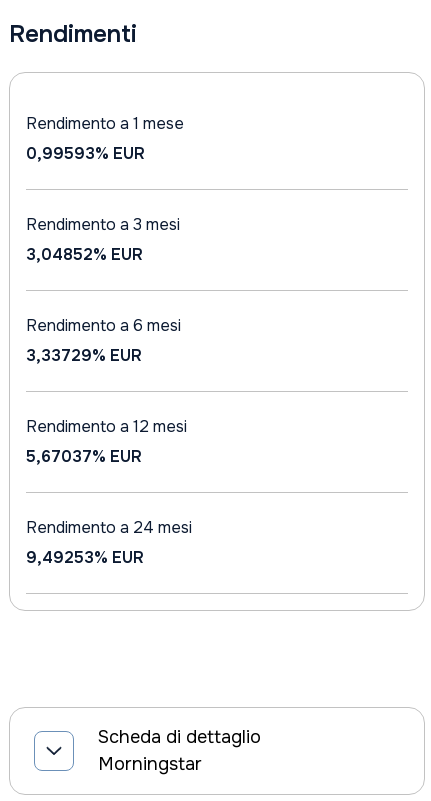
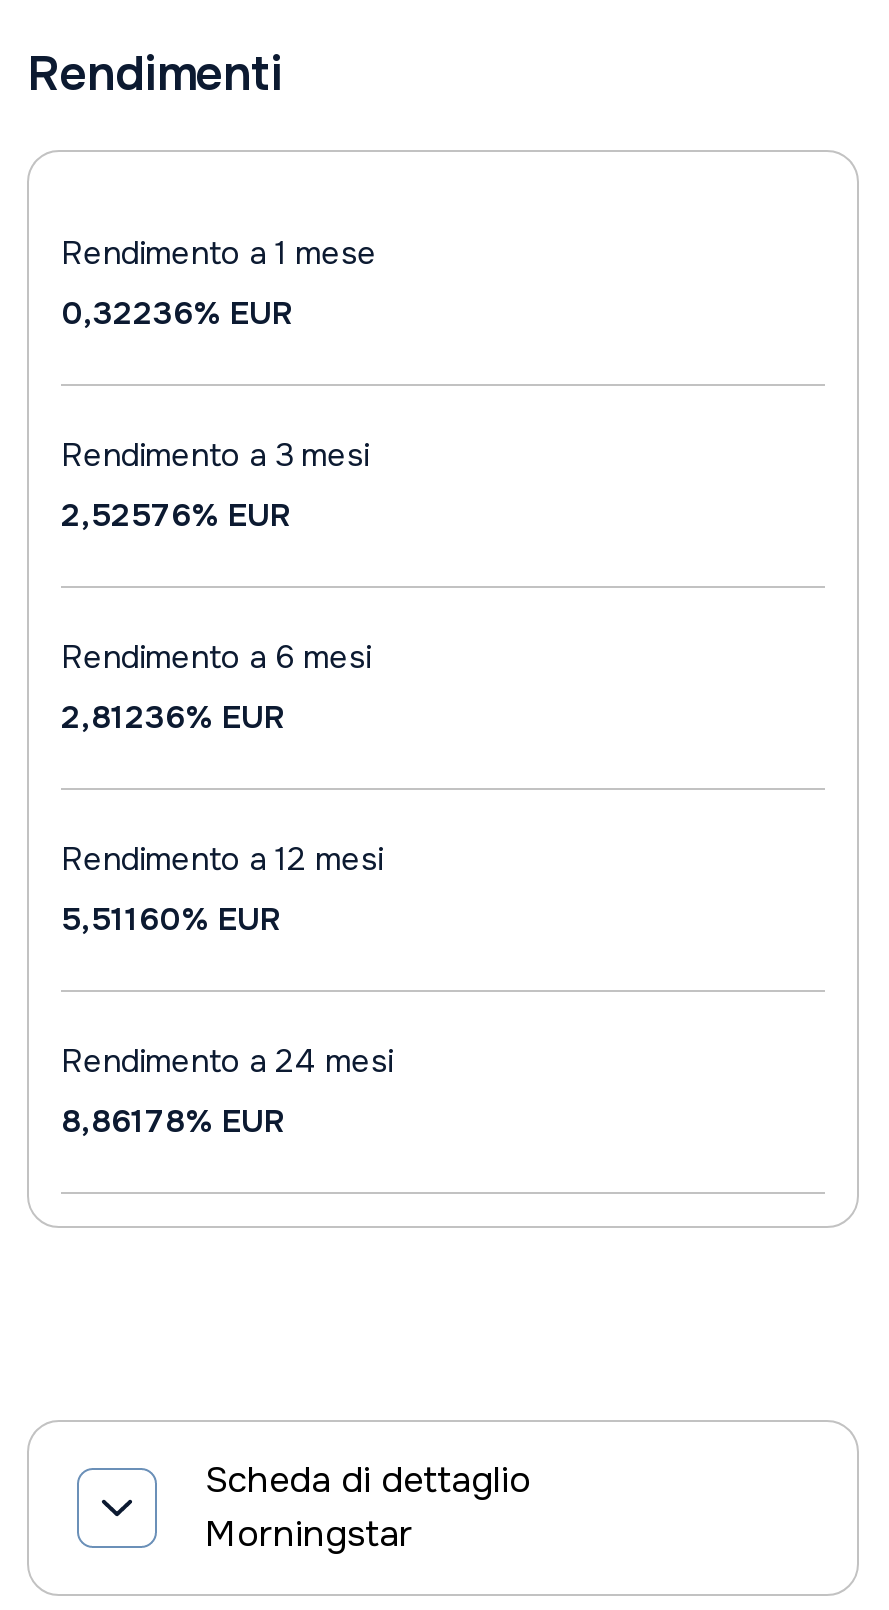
- 0,99593% EUR
+ 0,32236% EUR

- 3,04852% EUR
+ 2,52576% EUR

- 3,33729% EUR
+ 2,81236% EUR

- 5,67037% EUR
+ 5,51160% EUR

- 9,49253% EUR
+ 8,86178% EUR
